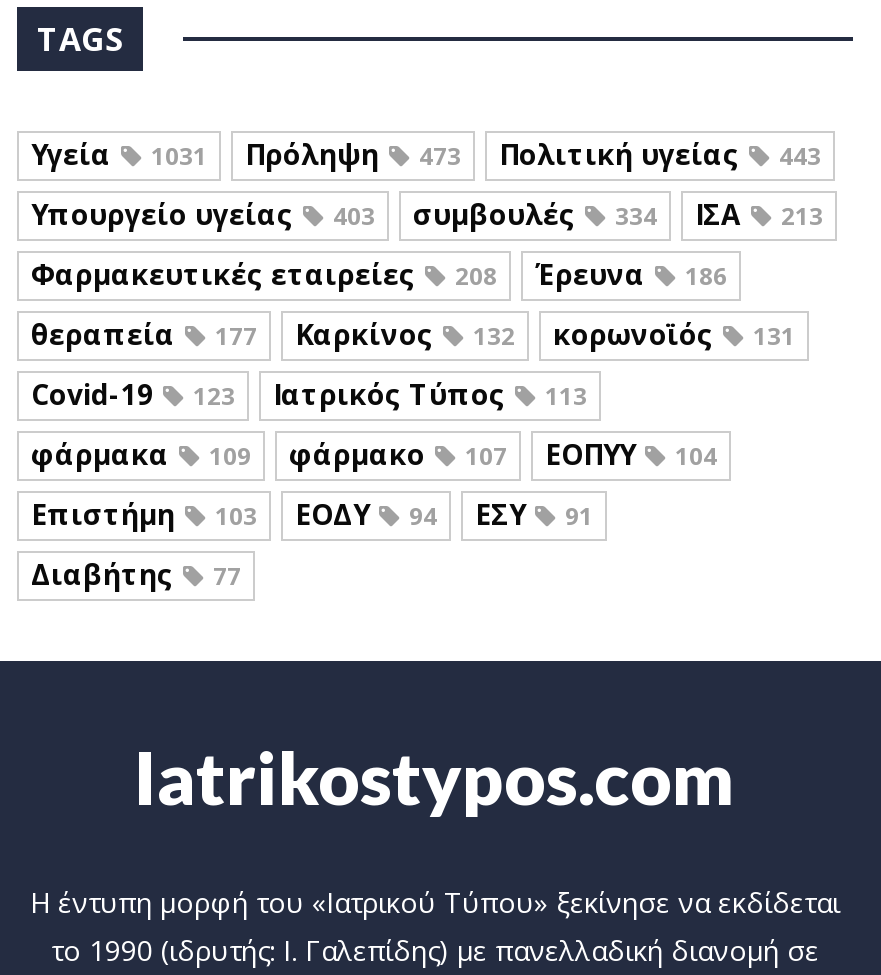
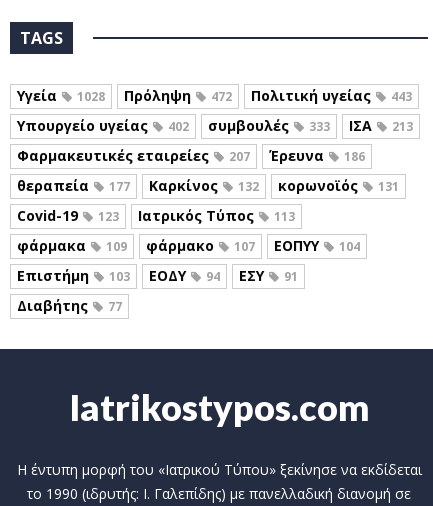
- 1031
+ 1028

- 473
+ 472

- 403
+ 402

- 334
+ 333

- Φαρμακευτικές εταιρείες 208 Έρευνα 186
+ Φαρμακευτικές εταιρείες 207 Έρευνα 186
